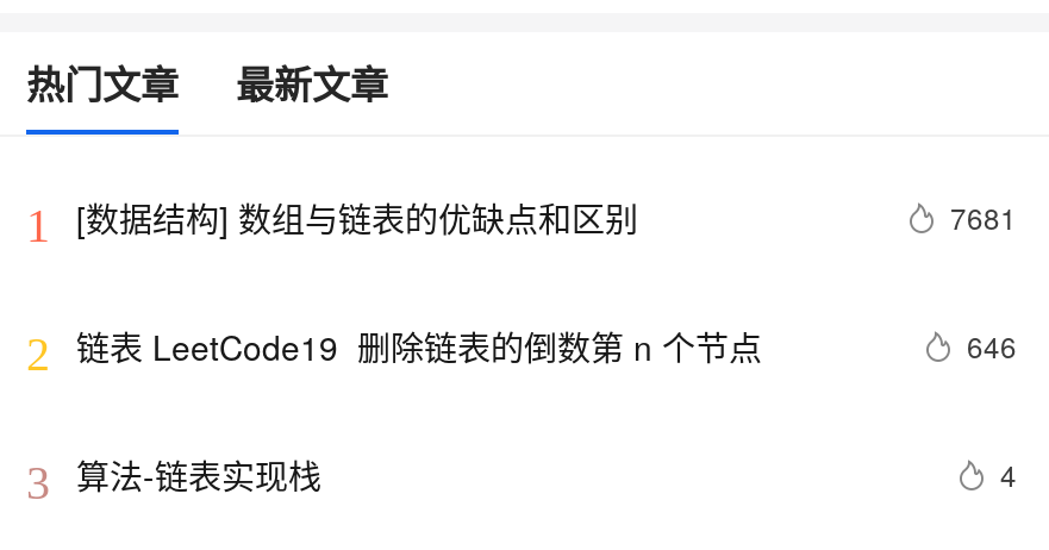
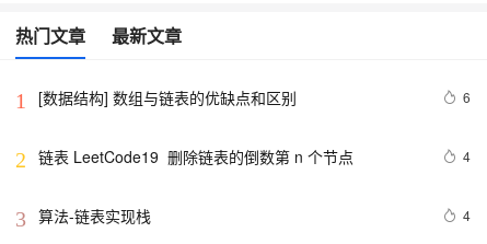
- 7681
+ 6

- 646
+ 4
